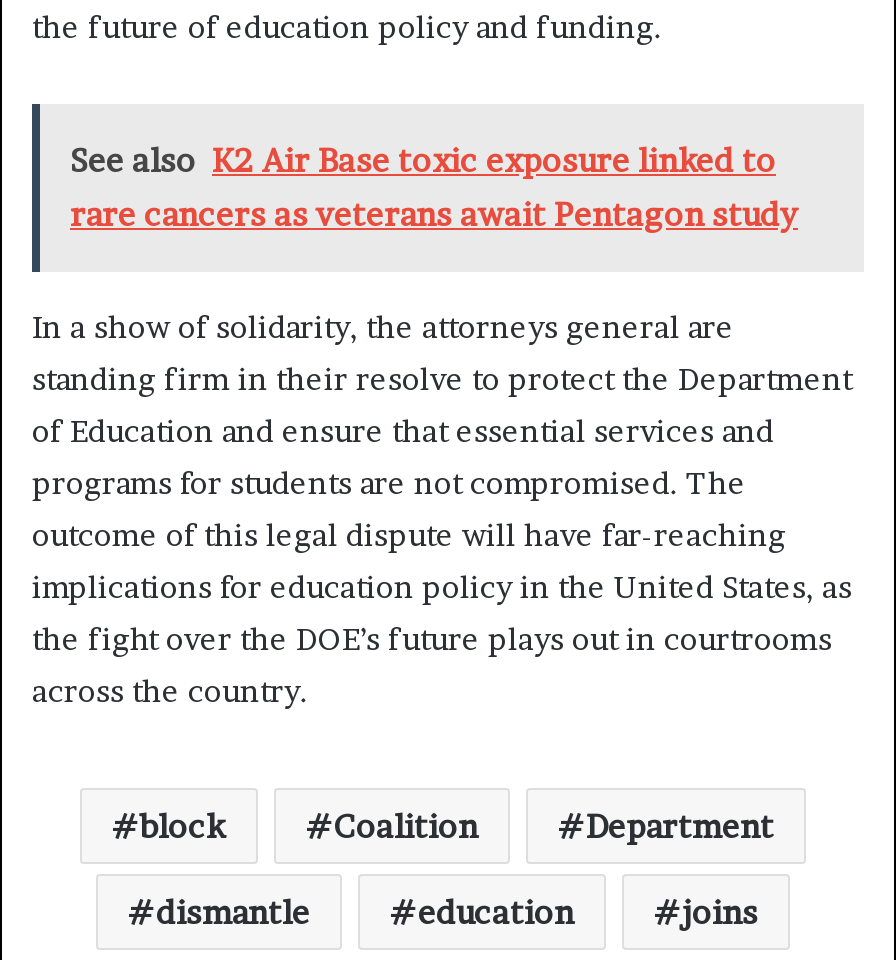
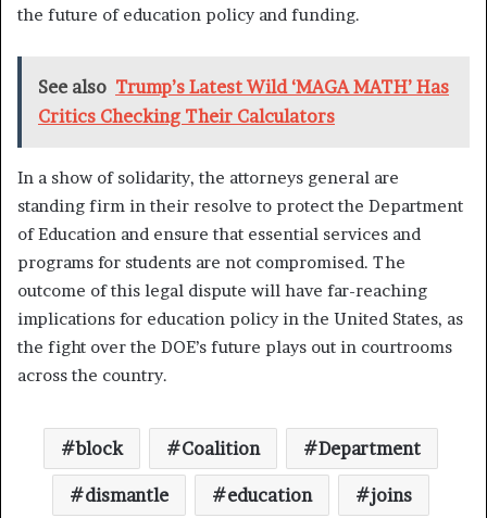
- See also K2 Air Base toxic exposure linked to
- rare cancers as veterans await Pentagon study
+ See also Trump’s Latest Wild ‘MAGA MATH’ Has
+ Critics Checking Their Calculators
